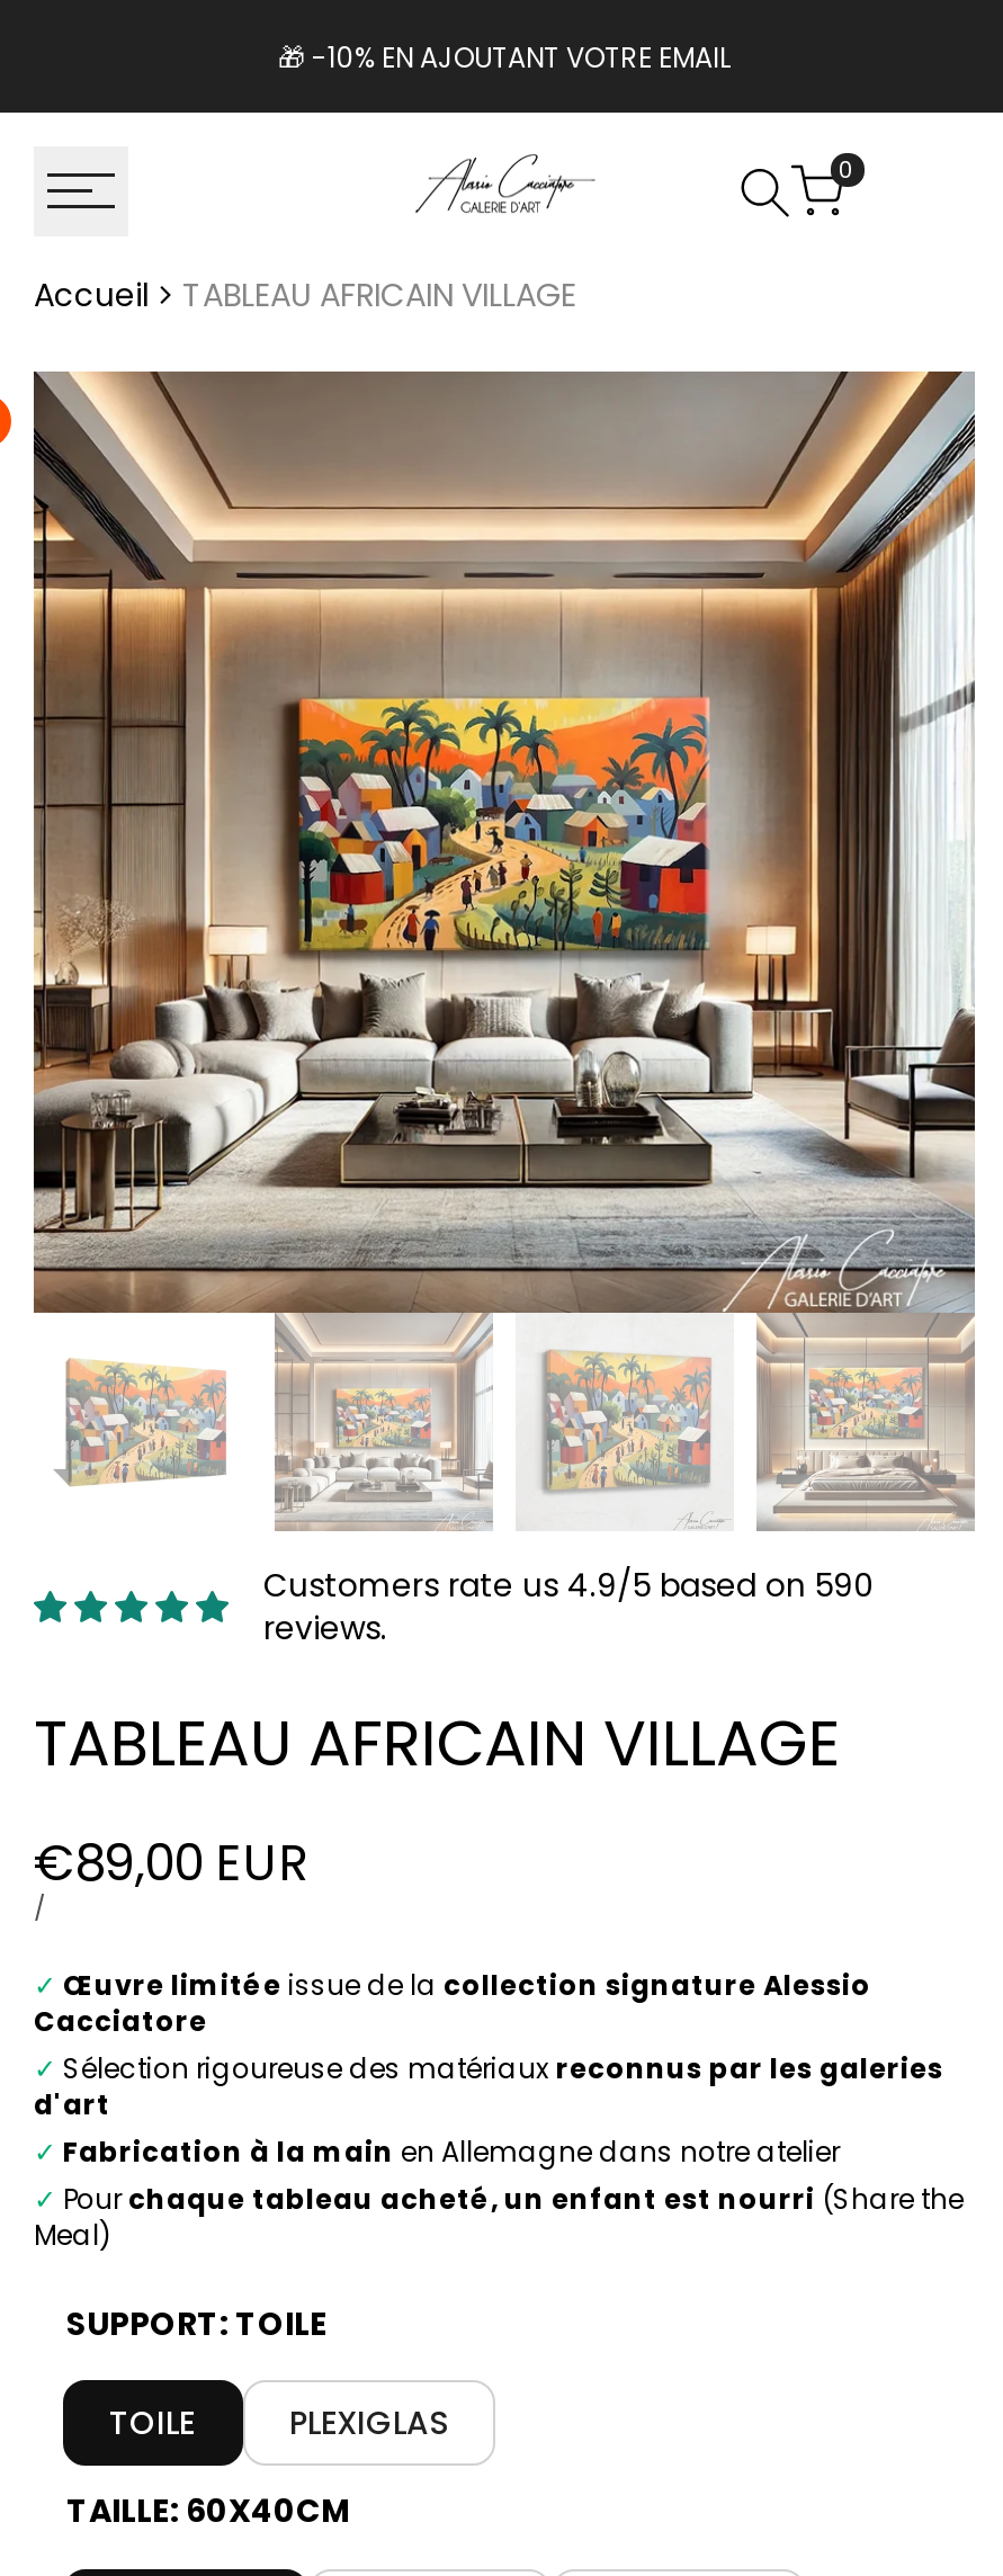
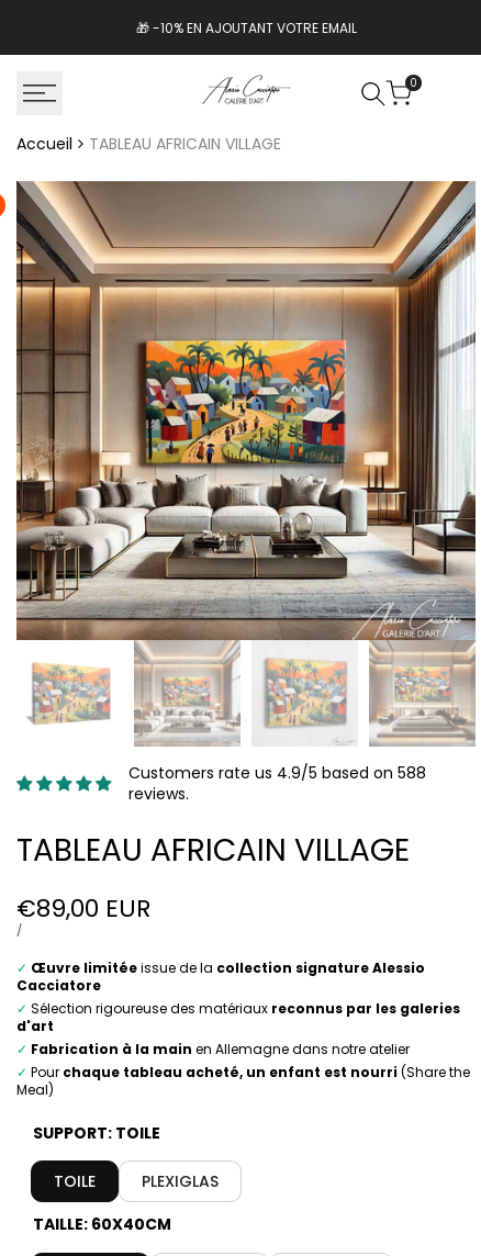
- Customers rate us 4.9/5 based on 590
+ Customers rate us 4.9/5 based on 588
